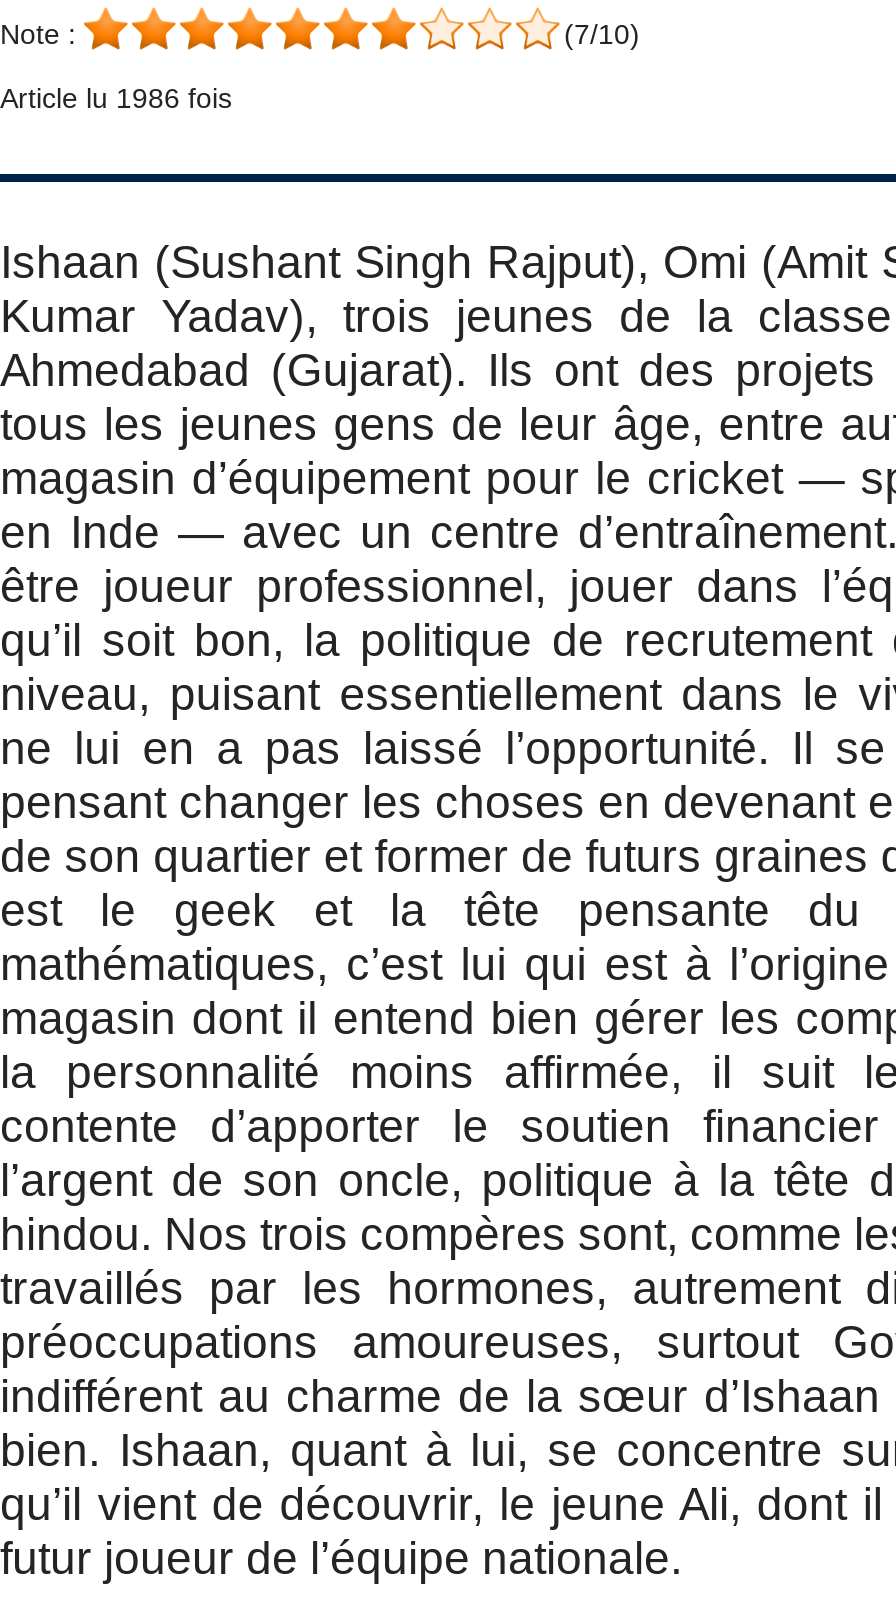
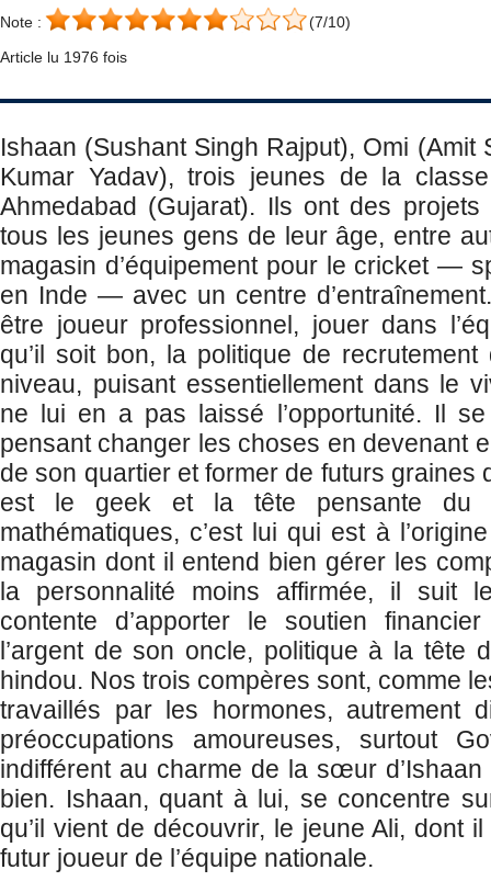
- Article lu 1986 fois
+ Article lu 1976 fois
